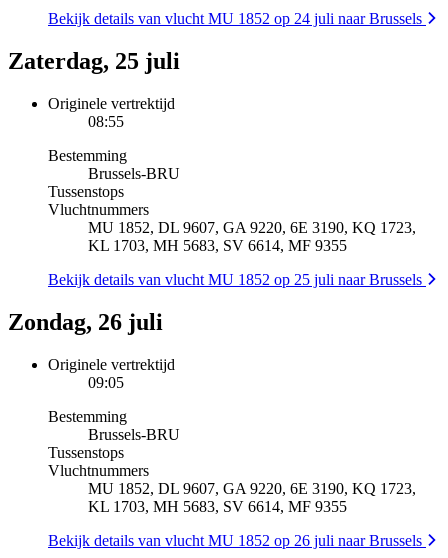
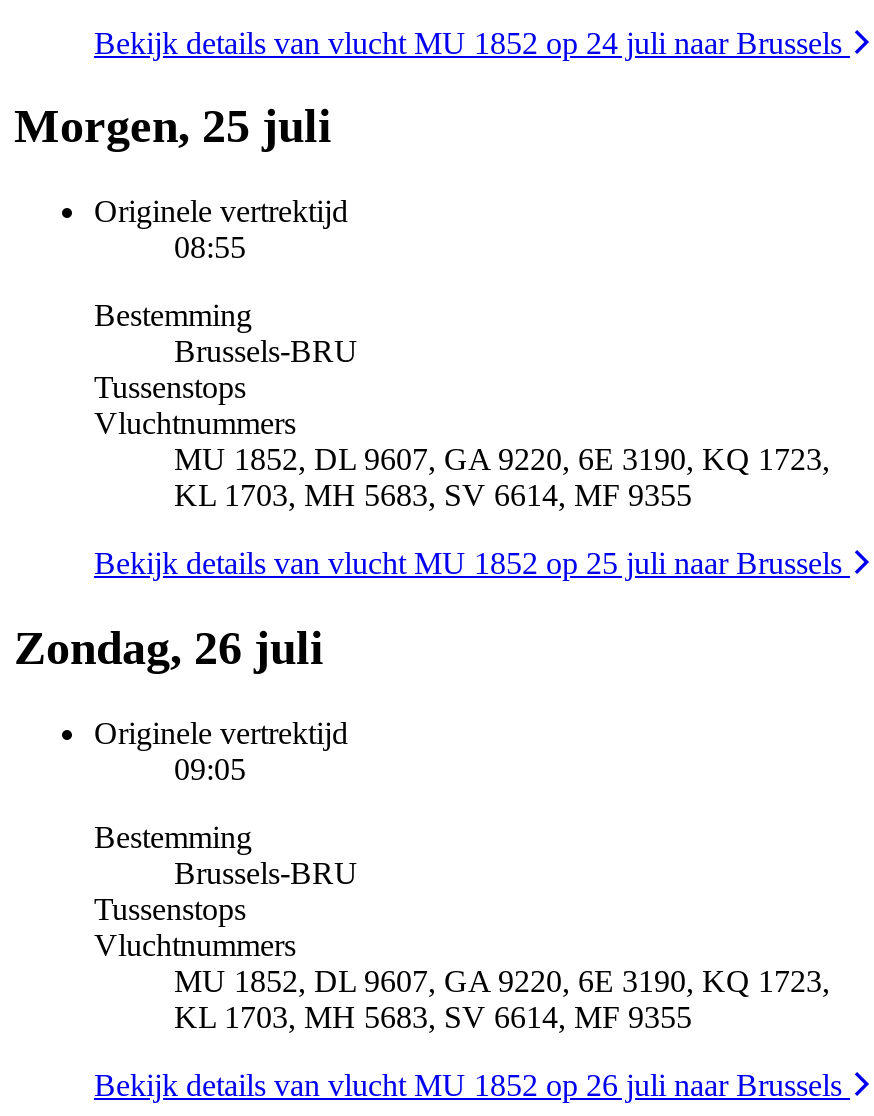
- Zaterdag, 25 juli
+ Morgen, 25 juli
